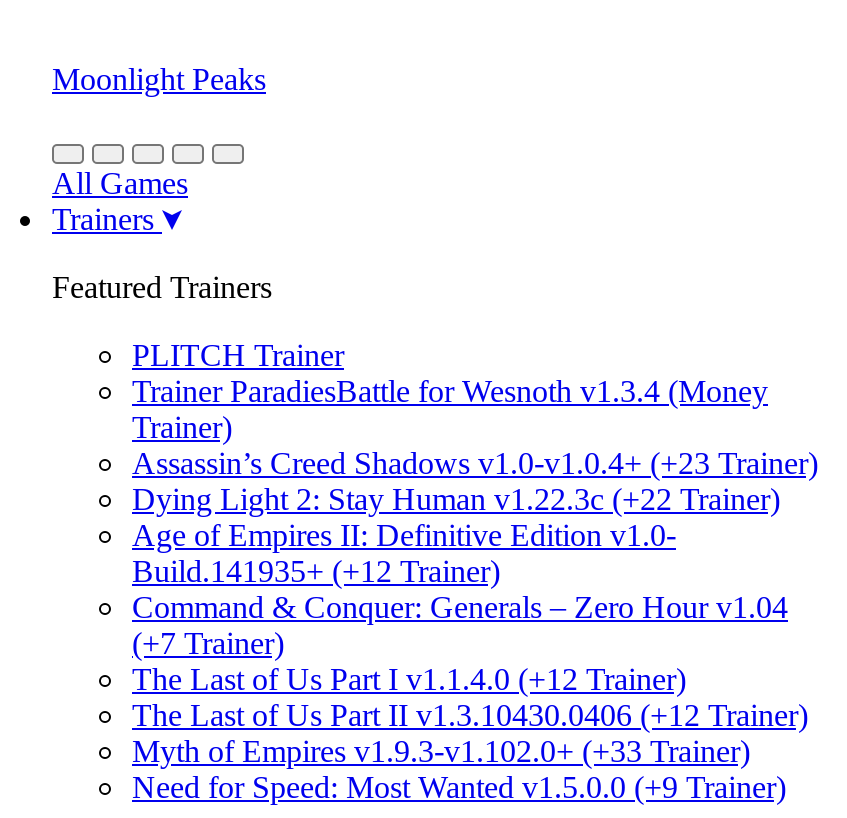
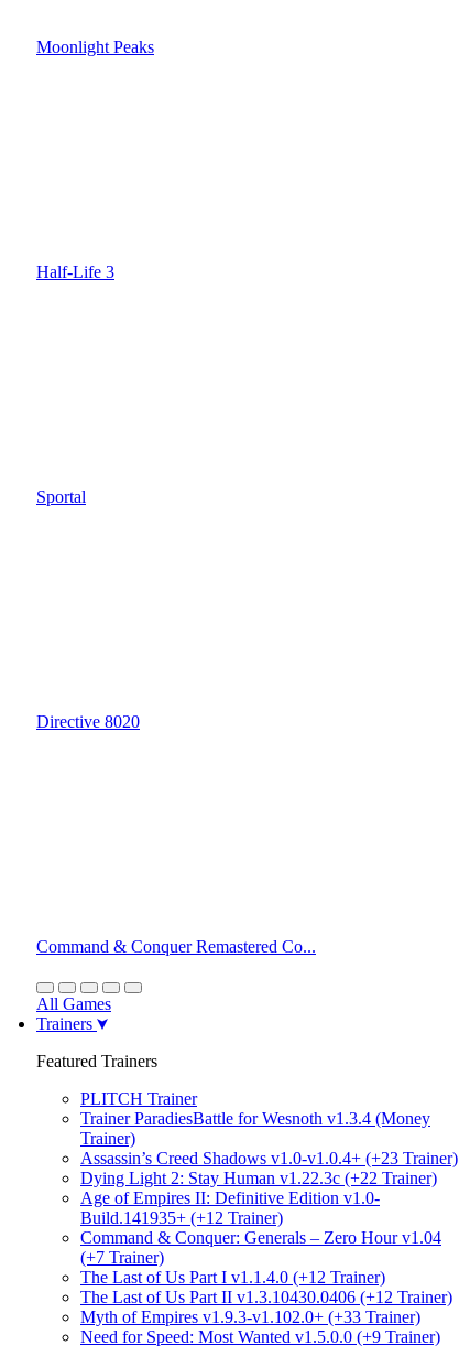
+ Half-Life 3

+ Sportal

+ Directive 8020

+ Command & Conquer Remastered Co...
